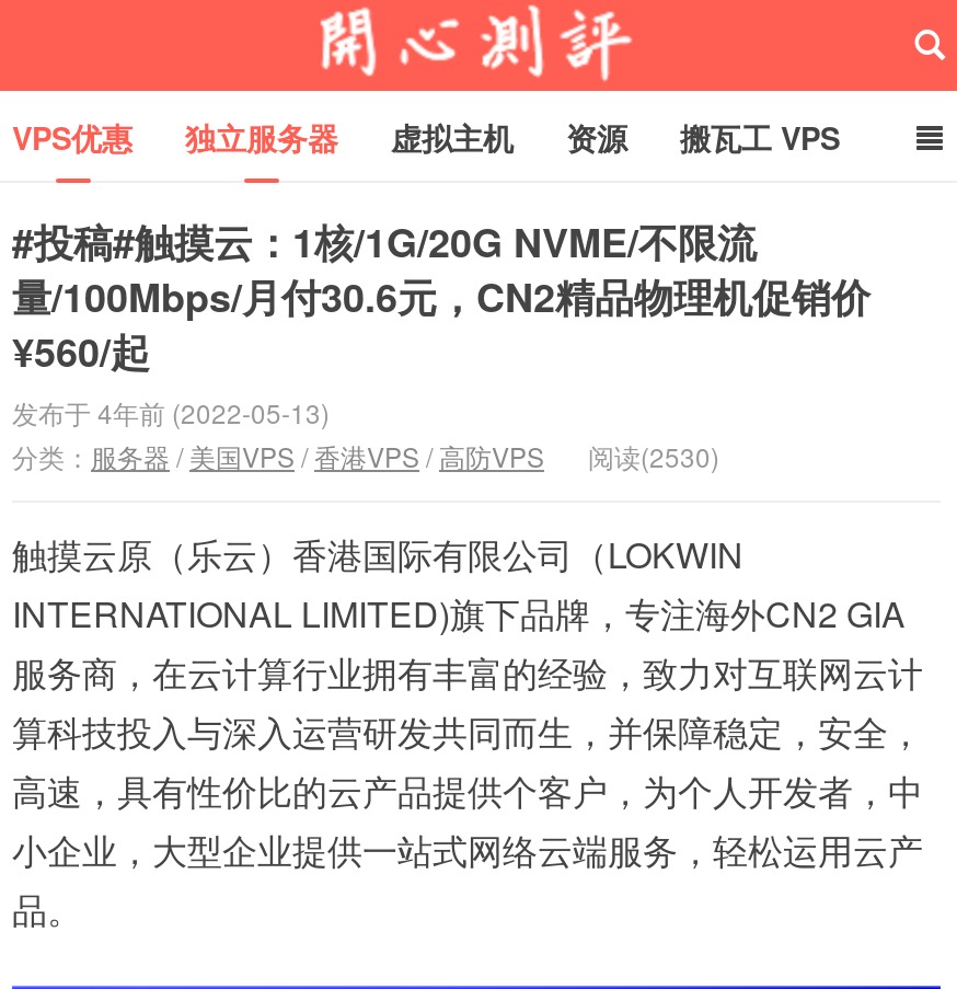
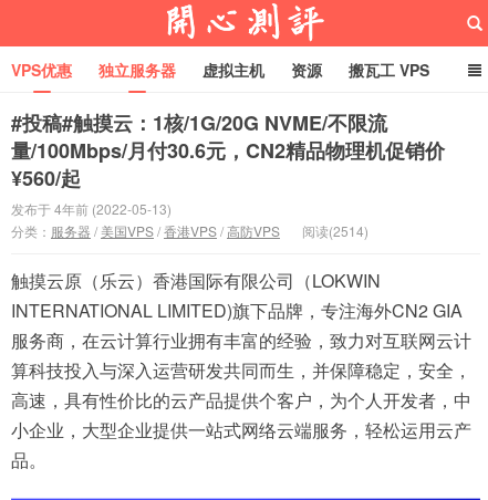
- 分类：服务器/美国VPS /香港VPS /高防VPS 阅读(2530)
+ 分类：服务器/美国VPS /香港VPS /高防VPS 阅读(2514)
